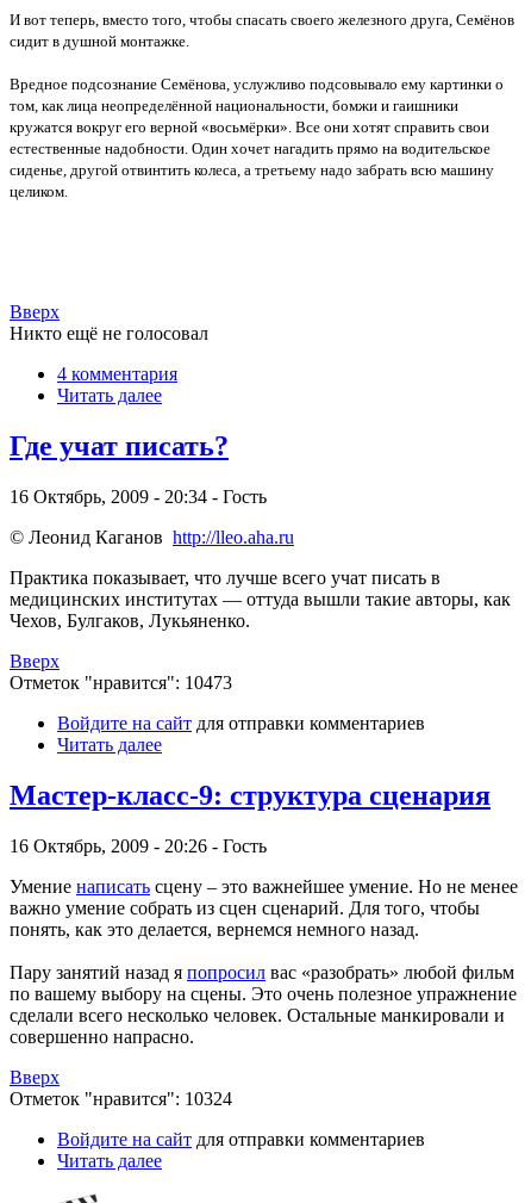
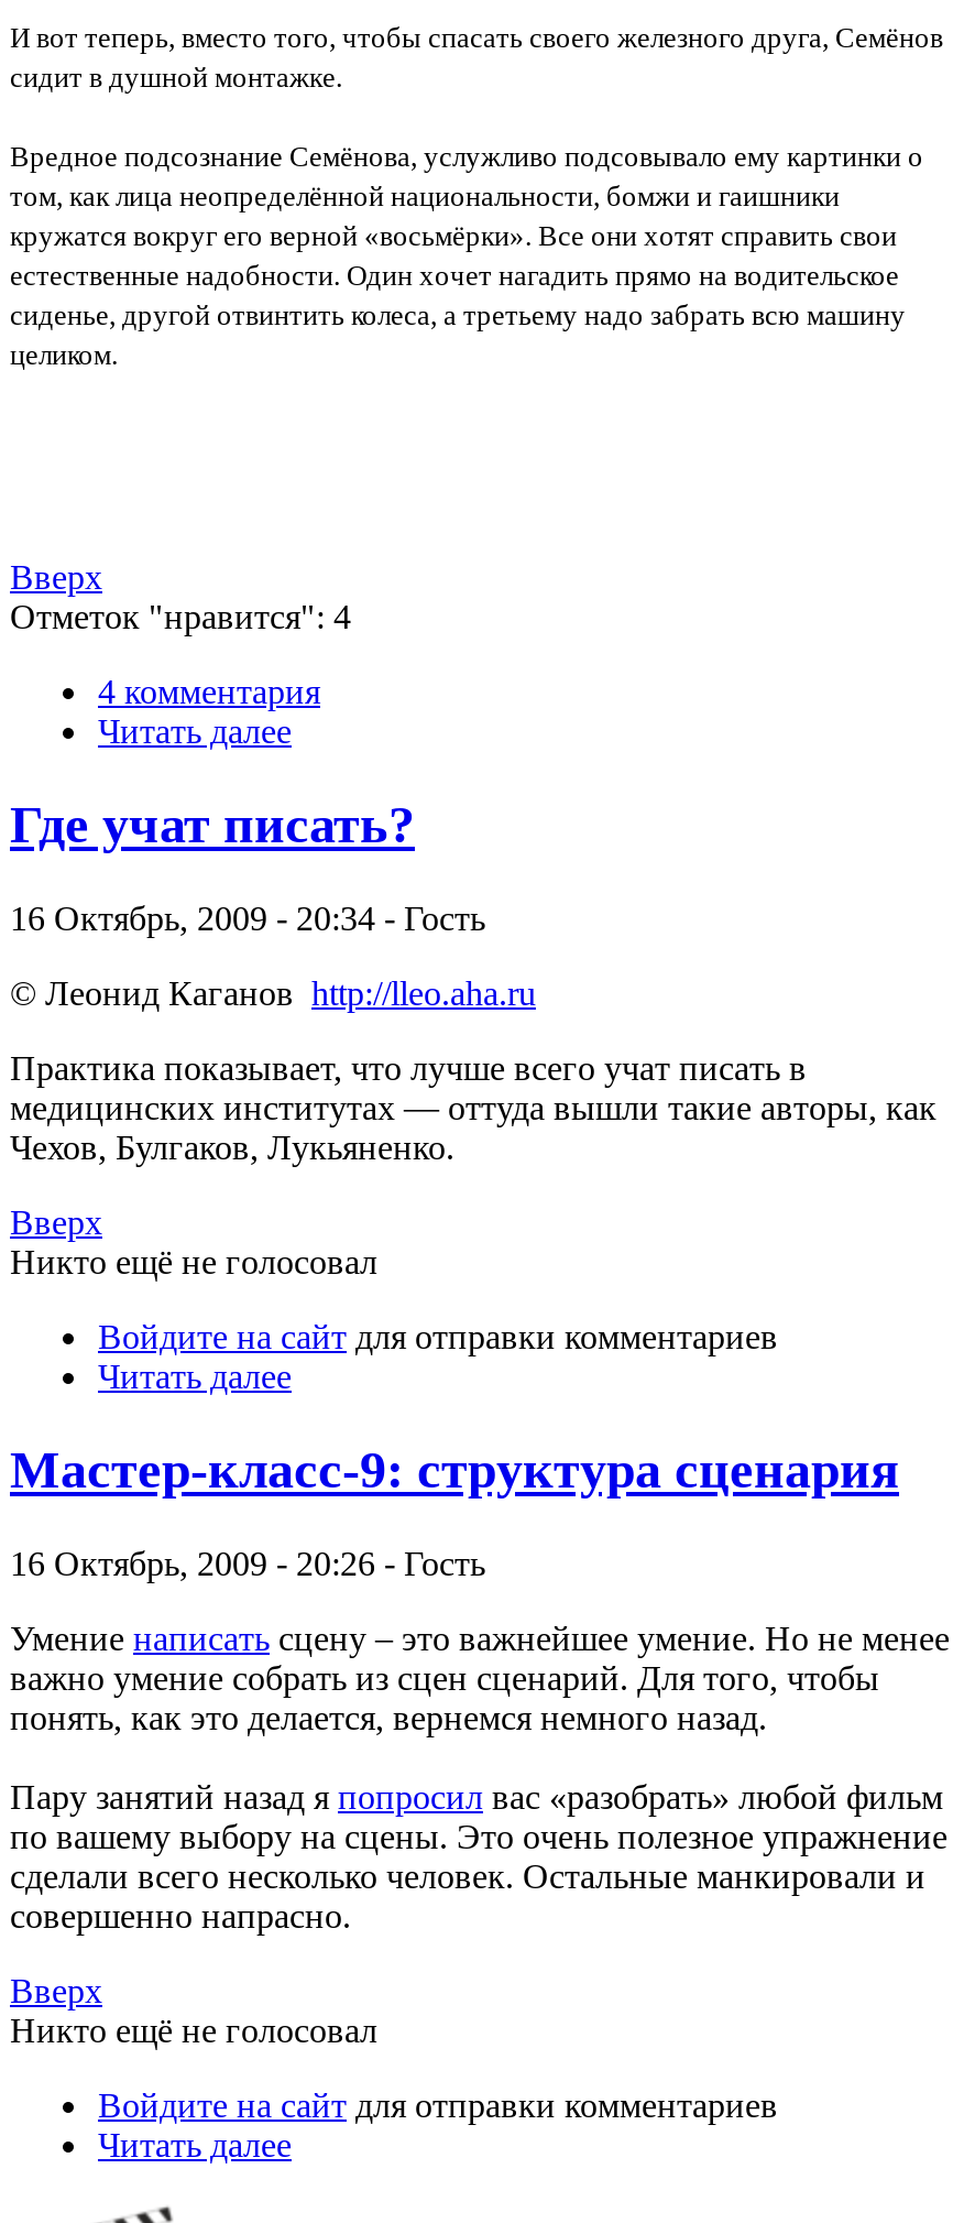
- Никто ещё не голосовал
+ Отметок "нравится": 4

- Отметок "нравится": 10473
+ Никто ещё не голосовал

- Отметок "нравится": 10324
+ Никто ещё не голосовал
